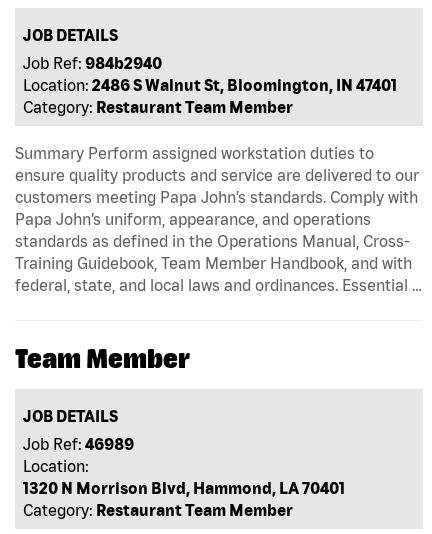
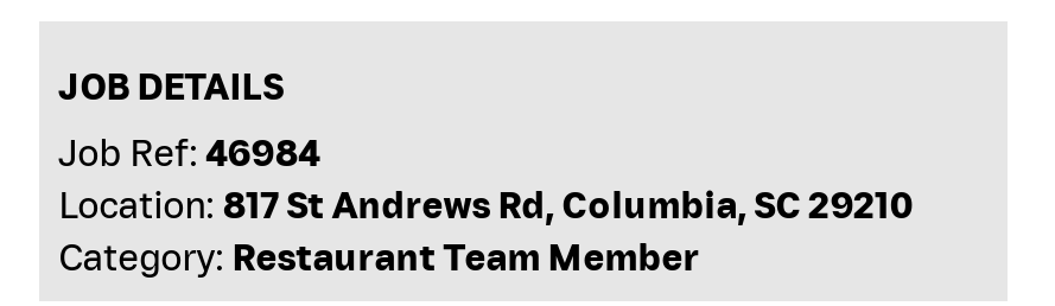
- Job Ref: 984b2940
- Location: 2486 S Walnut St, Bloomington, IN 47401
- Category: Restaurant Team Member
- Summary Perform assigned workstation duties to
- ensure quality products and service are delivered to our
- customers meeting Papa John’s standards. Comply with
- Papa John’s uniform, appearance, and operations
- standards as defined in the Operations Manual, Cross-
- Training Guidebook, Team Member Handbook, and with
- federal, state, and local laws and ordinances. Essential …
- Team Member
- JOB DETAILS
- Job Ref: 46989
- Location:
- 1320 N Morrison Blvd, Hammond, LA 70401
+ Job Ref: 46984
+ Location: 817 St Andrews Rd, Columbia, SC 29210
